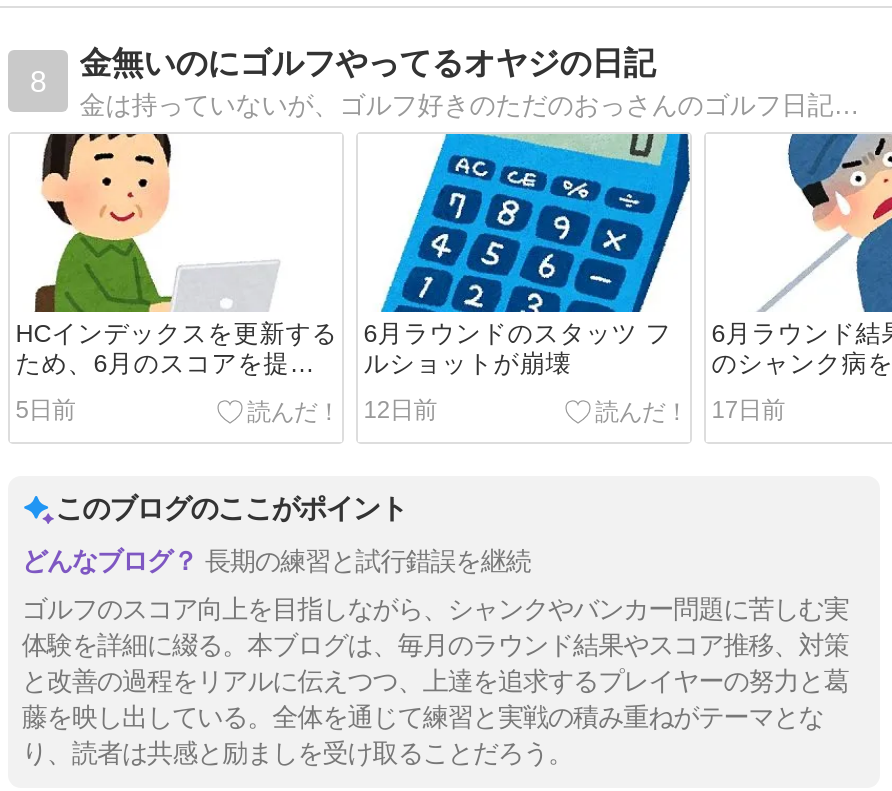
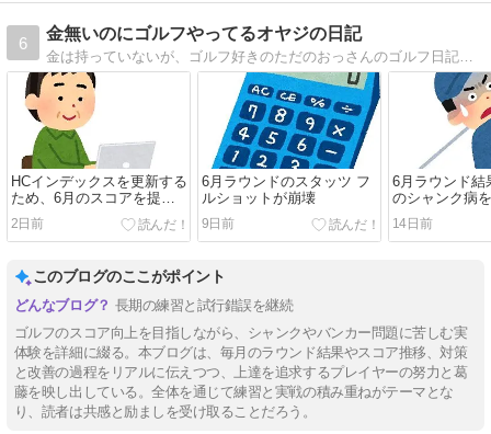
- 8
+ 6

- 5日前
+ 2日前

- 12日前
+ 9日前

- 17日前
+ 14日前
